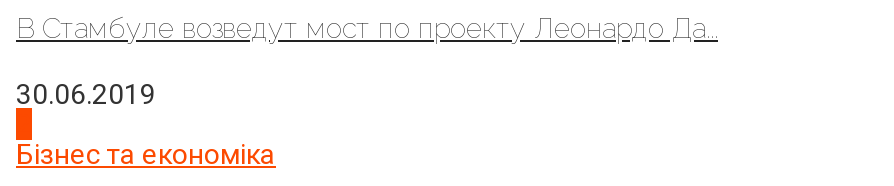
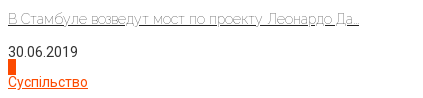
- Бізнес та економіка
+ Суспільство
